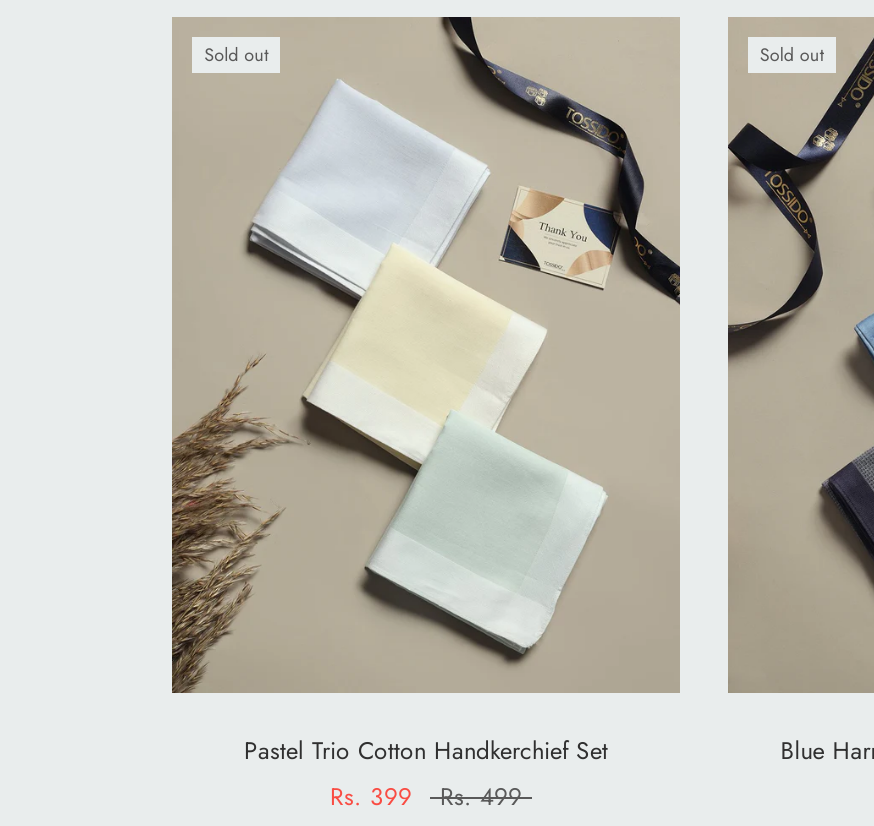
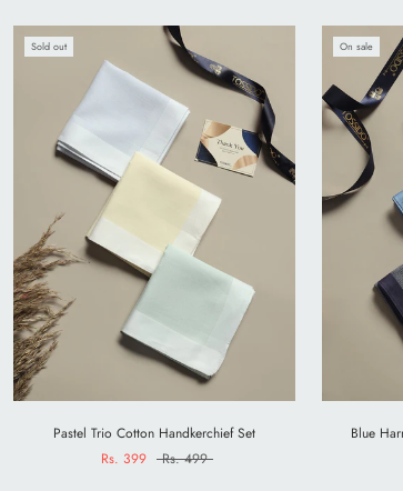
- Sold out
+ On sale
